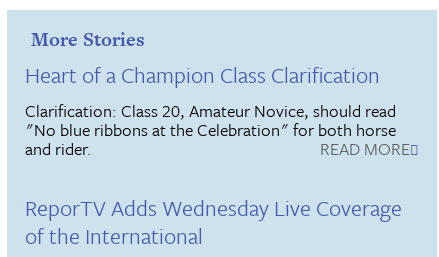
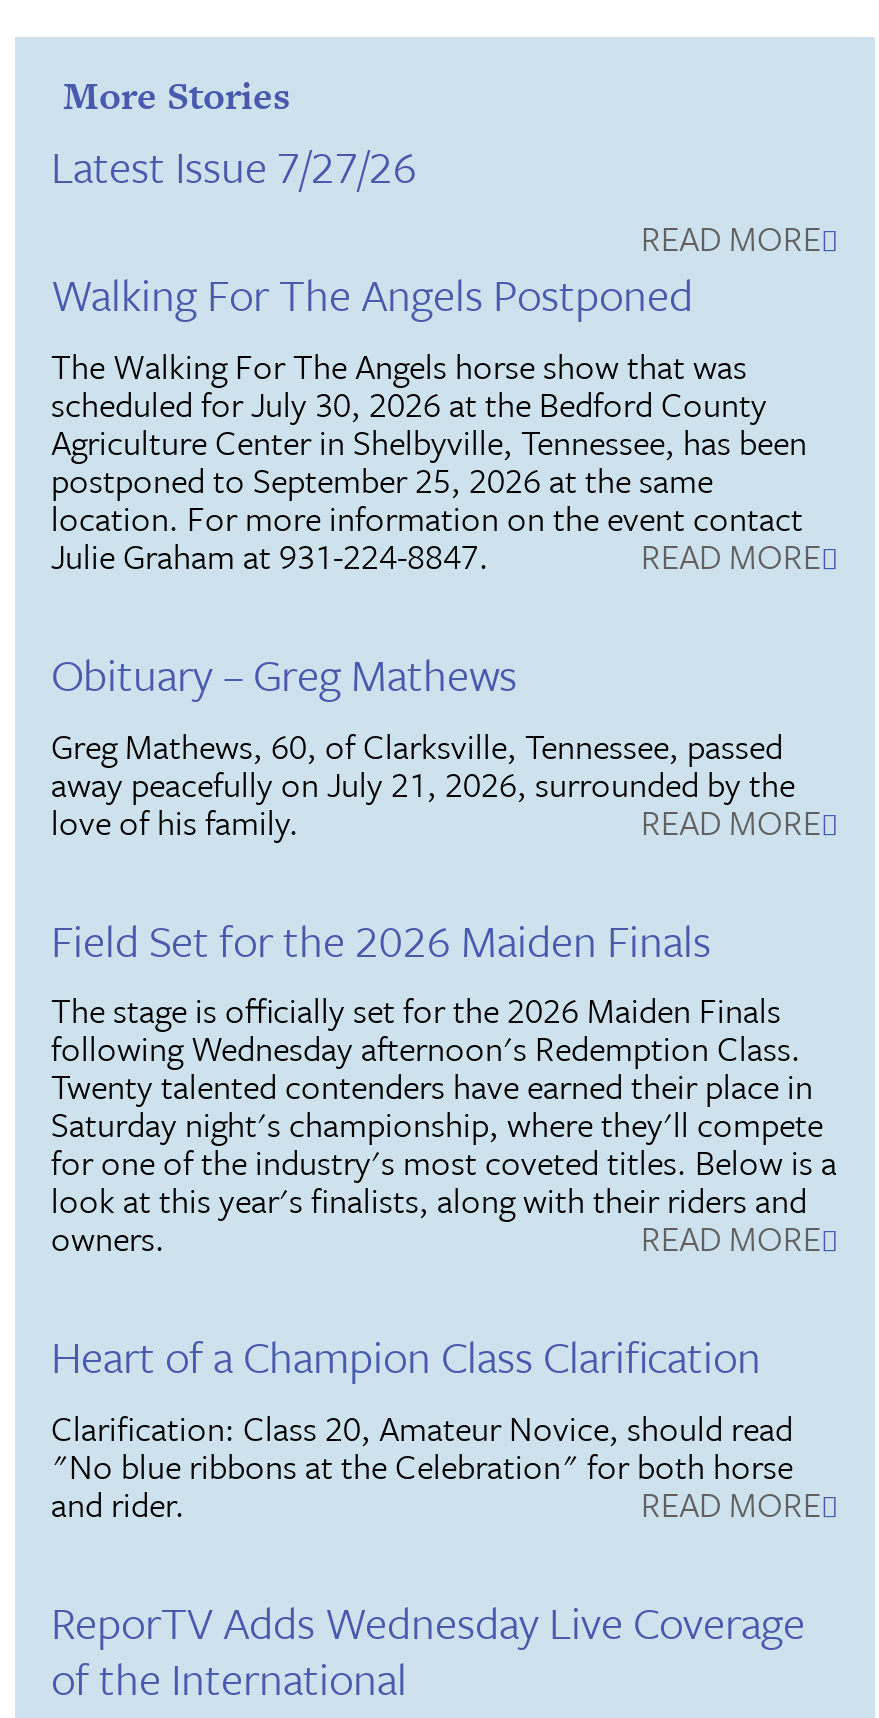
+ Latest Issue 7/27/26
+ READ MORE
+ Walking For The Angels Postponed
+ The Walking For The Angels horse show that was
+ scheduled for July 30, 2026 at the Bedford County
+ Agriculture Center in Shelbyville, Tennessee, has been
+ postponed to September 25, 2026 at the same
+ location. For more information on the event contact
+ Julie Graham at 931-224-8847.
+ READ MORE
+ Obituary – Greg Mathews
+ Greg Mathews, 60, of Clarksville, Tennessee, passed
+ away peacefully on July 21, 2026, surrounded by the
+ love of his family.
+ READ MORE
+ Field Set for the 2026 Maiden Finals
+ The stage is officially set for the 2026 Maiden Finals
+ following Wednesday afternoon's Redemption Class.
+ Twenty talented contenders have earned their place in
+ Saturday night's championship, where they'll compete
+ for one of the industry's most coveted titles. Below is a
+ look at this year's finalists, along with their riders and
+ owners.
+ READ MORE
